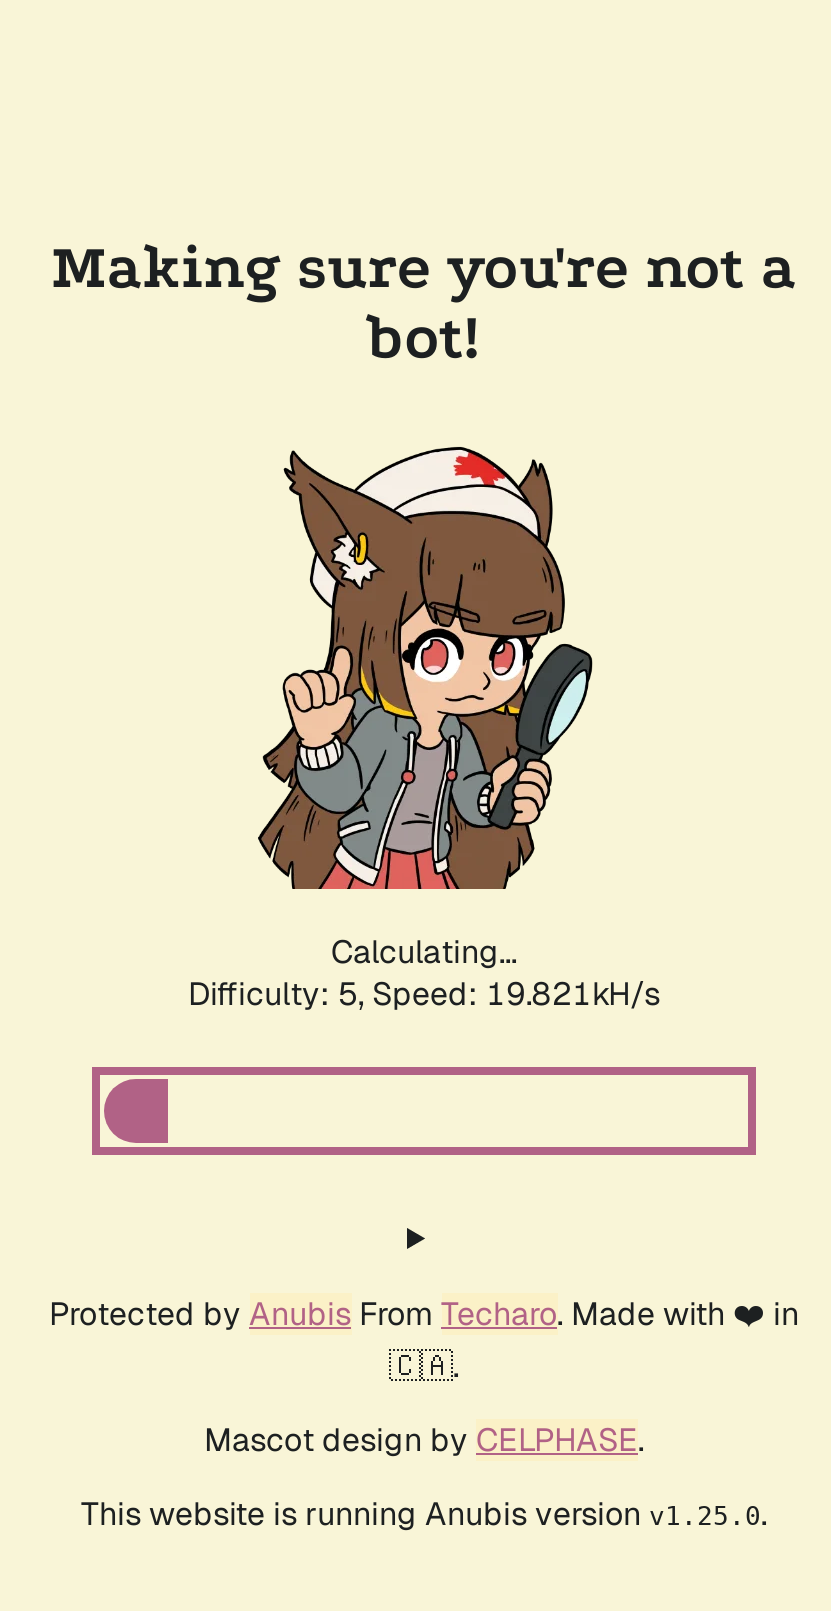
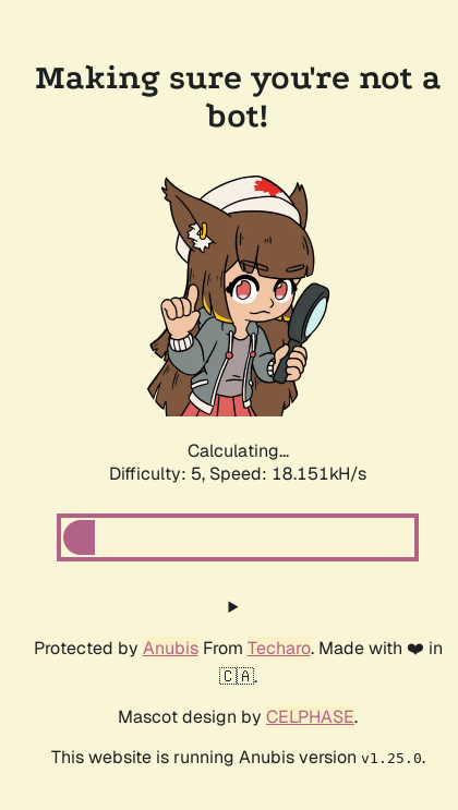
- Difficulty: 5, Speed: 19.821kH/s
+ Difficulty: 5, Speed: 18.151kH/s
